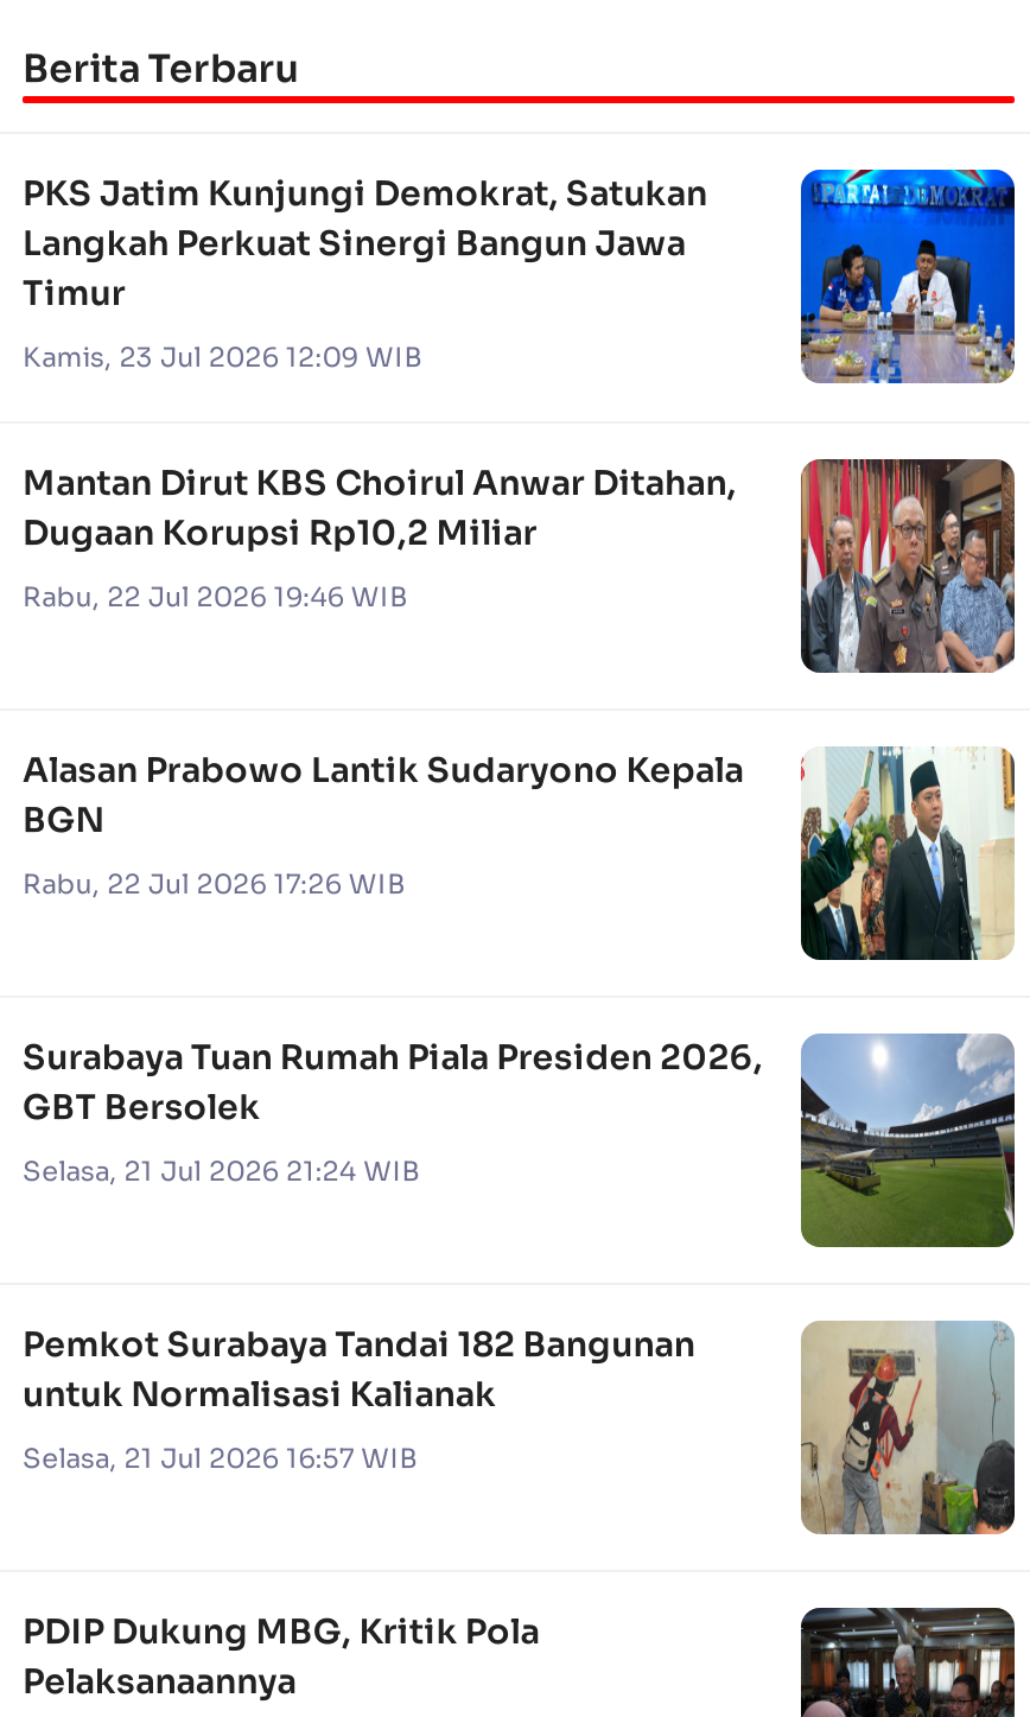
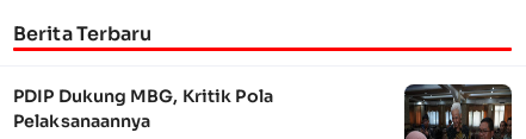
- [image]
- PKS Jatim Kunjungi Demokrat, Satukan
- Langkah Perkuat Sinergi Bangun Jawa
- Timur
- Kamis, 23 Jul 2026 12:09 WIB
- Mantan Dirut KBS Choirul Anwar Ditahan,
- Dugaan Korupsi Rp10,2 Miliar
- Rabu, 22 Jul 2026 19:46 WIB

- [image]

- [image]
- Alasan Prabowo Lantik Sudaryono Kepala
- BGN
- Rabu, 22 Jul 2026 17:26 WIB

- [image]
- Surabaya Tuan Rumah Piala Presiden 2026,
- GBT Bersolek
- Selasa, 21 Jul 2026 21:24 WIB

- Pemkot Surabaya Tandai 182 Bangunan
- untuk Normalisasi Kalianak
- Selasa, 21 Jul 2026 16:57 WIB

- [image]
